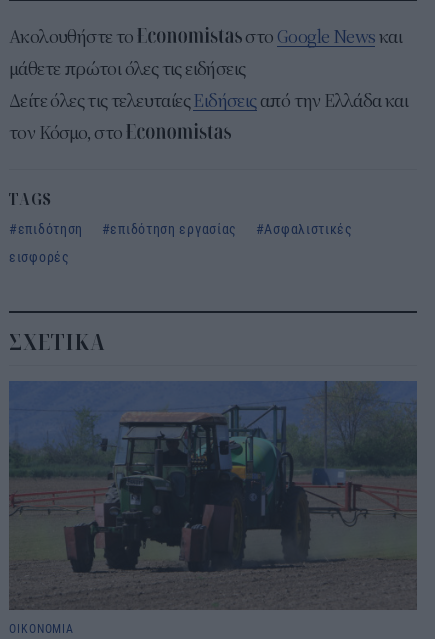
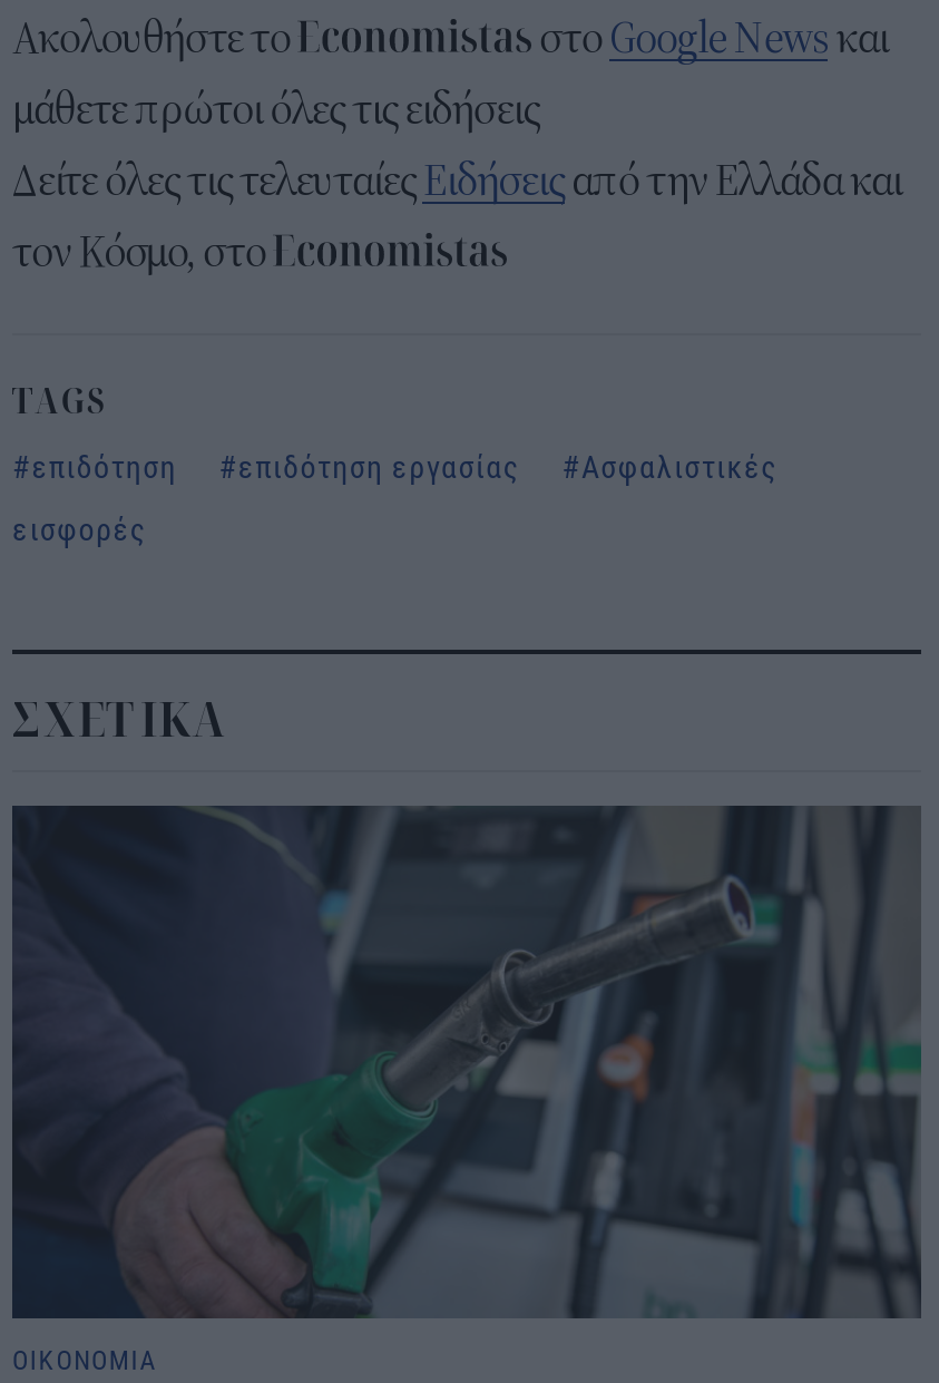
- [image]
+ [image]
